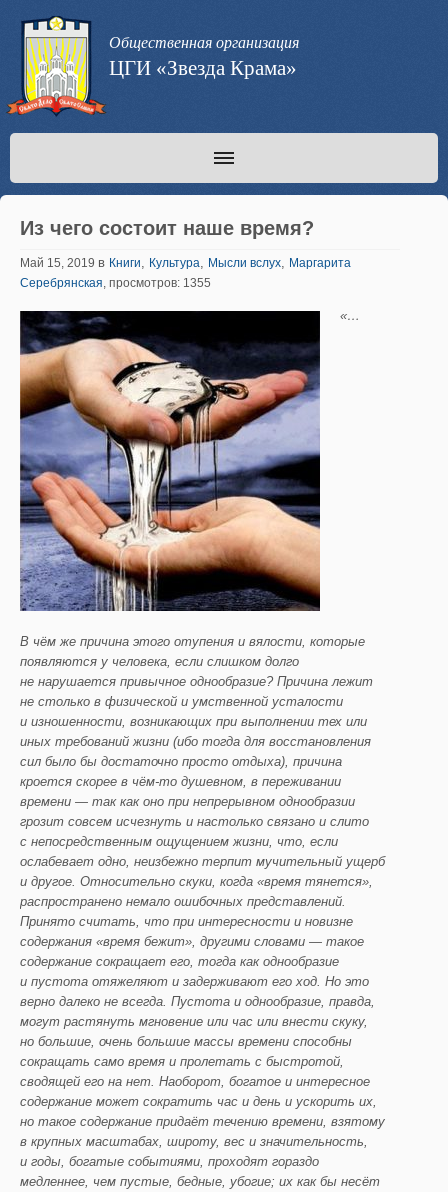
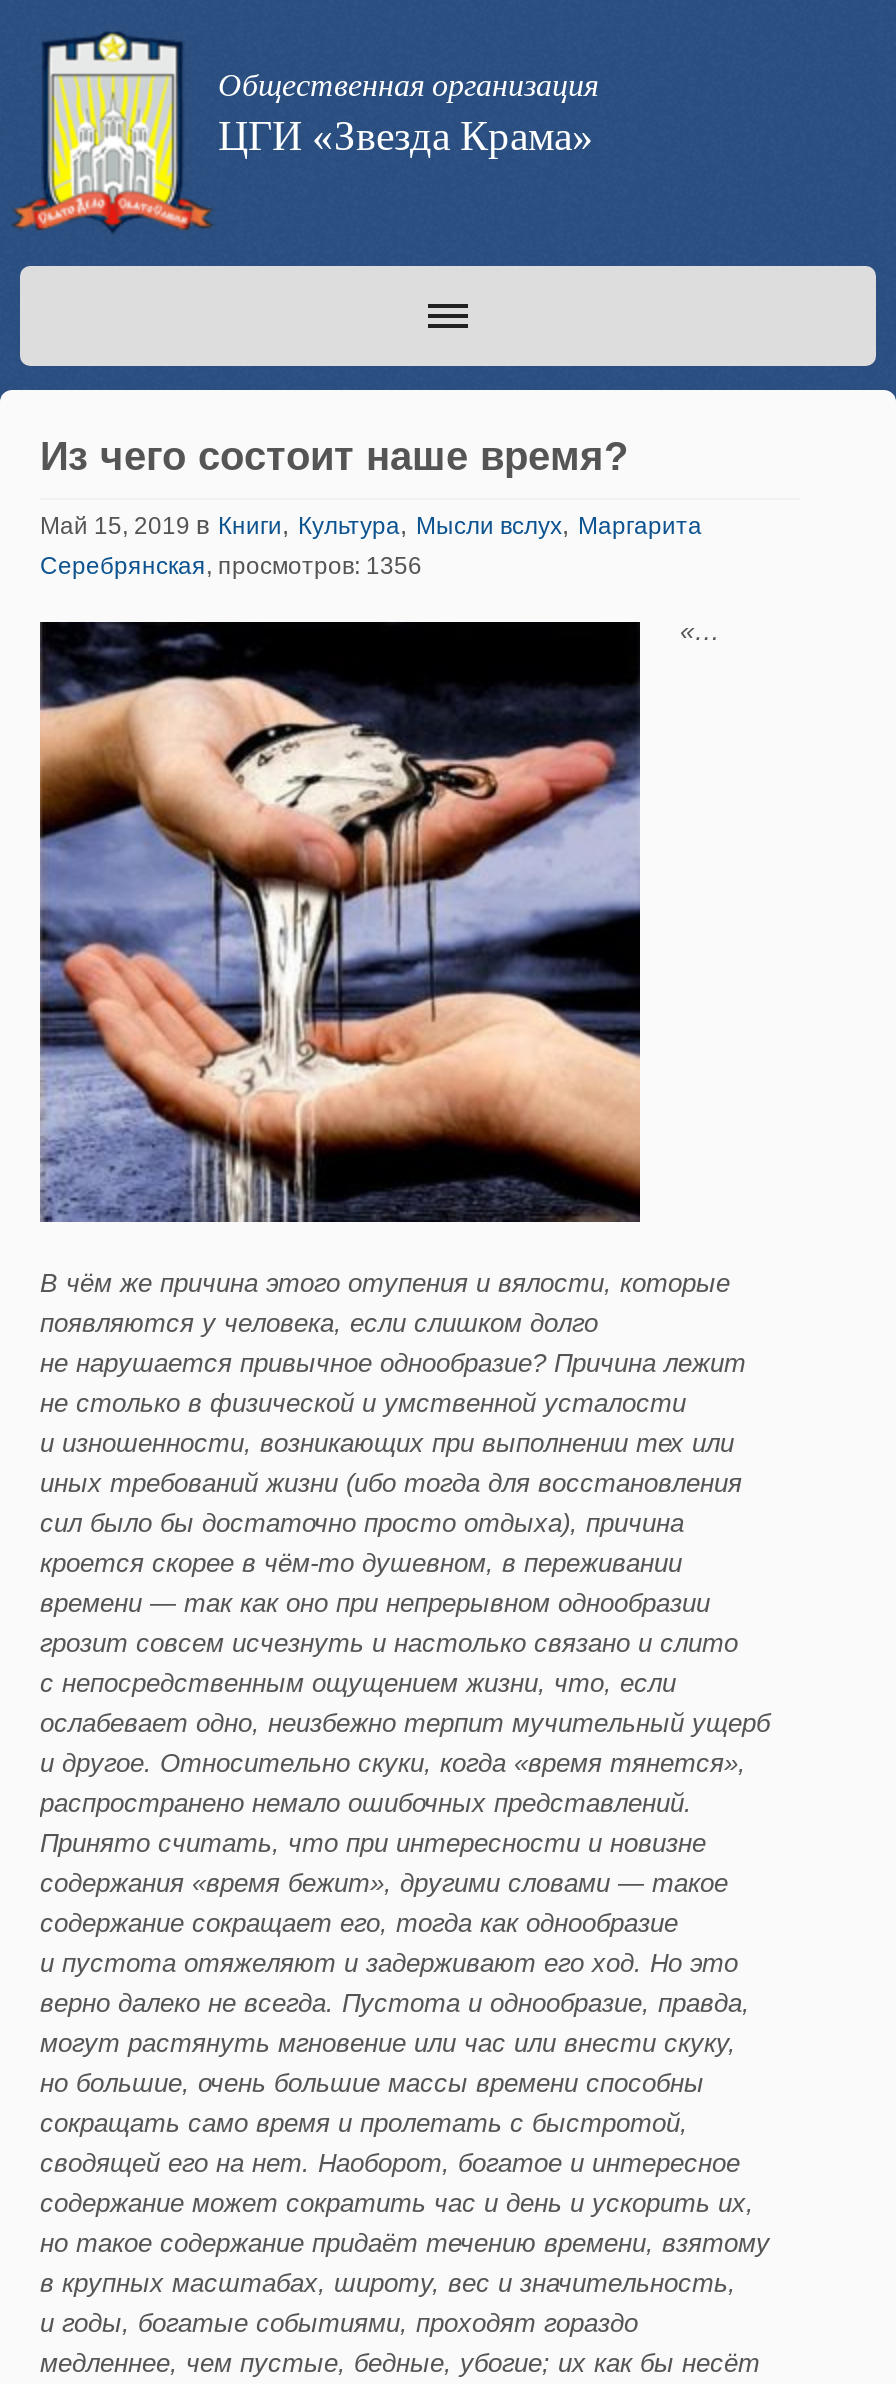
- Серебрянская, просмотров: 1355
+ Серебрянская, просмотров: 1356
